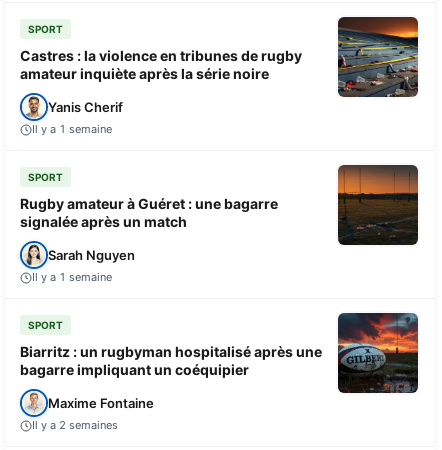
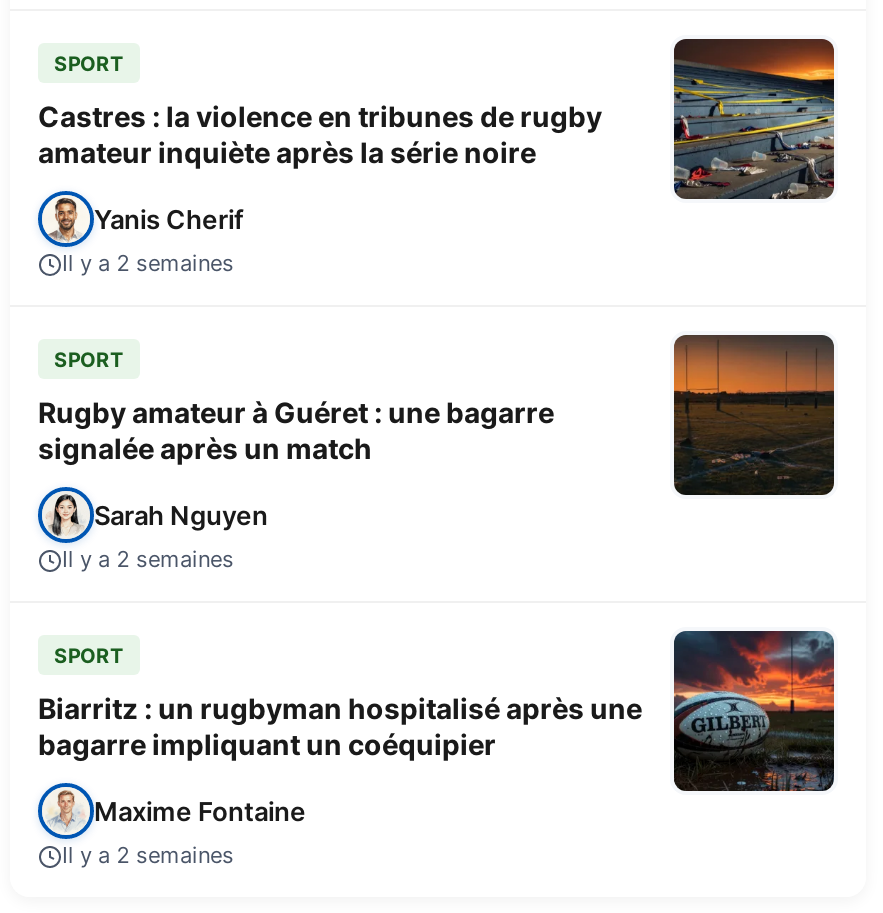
- Il y a 1 semaine
+ Il y a 2 semaines

- Il y a 1 semaine
+ Il y a 2 semaines
